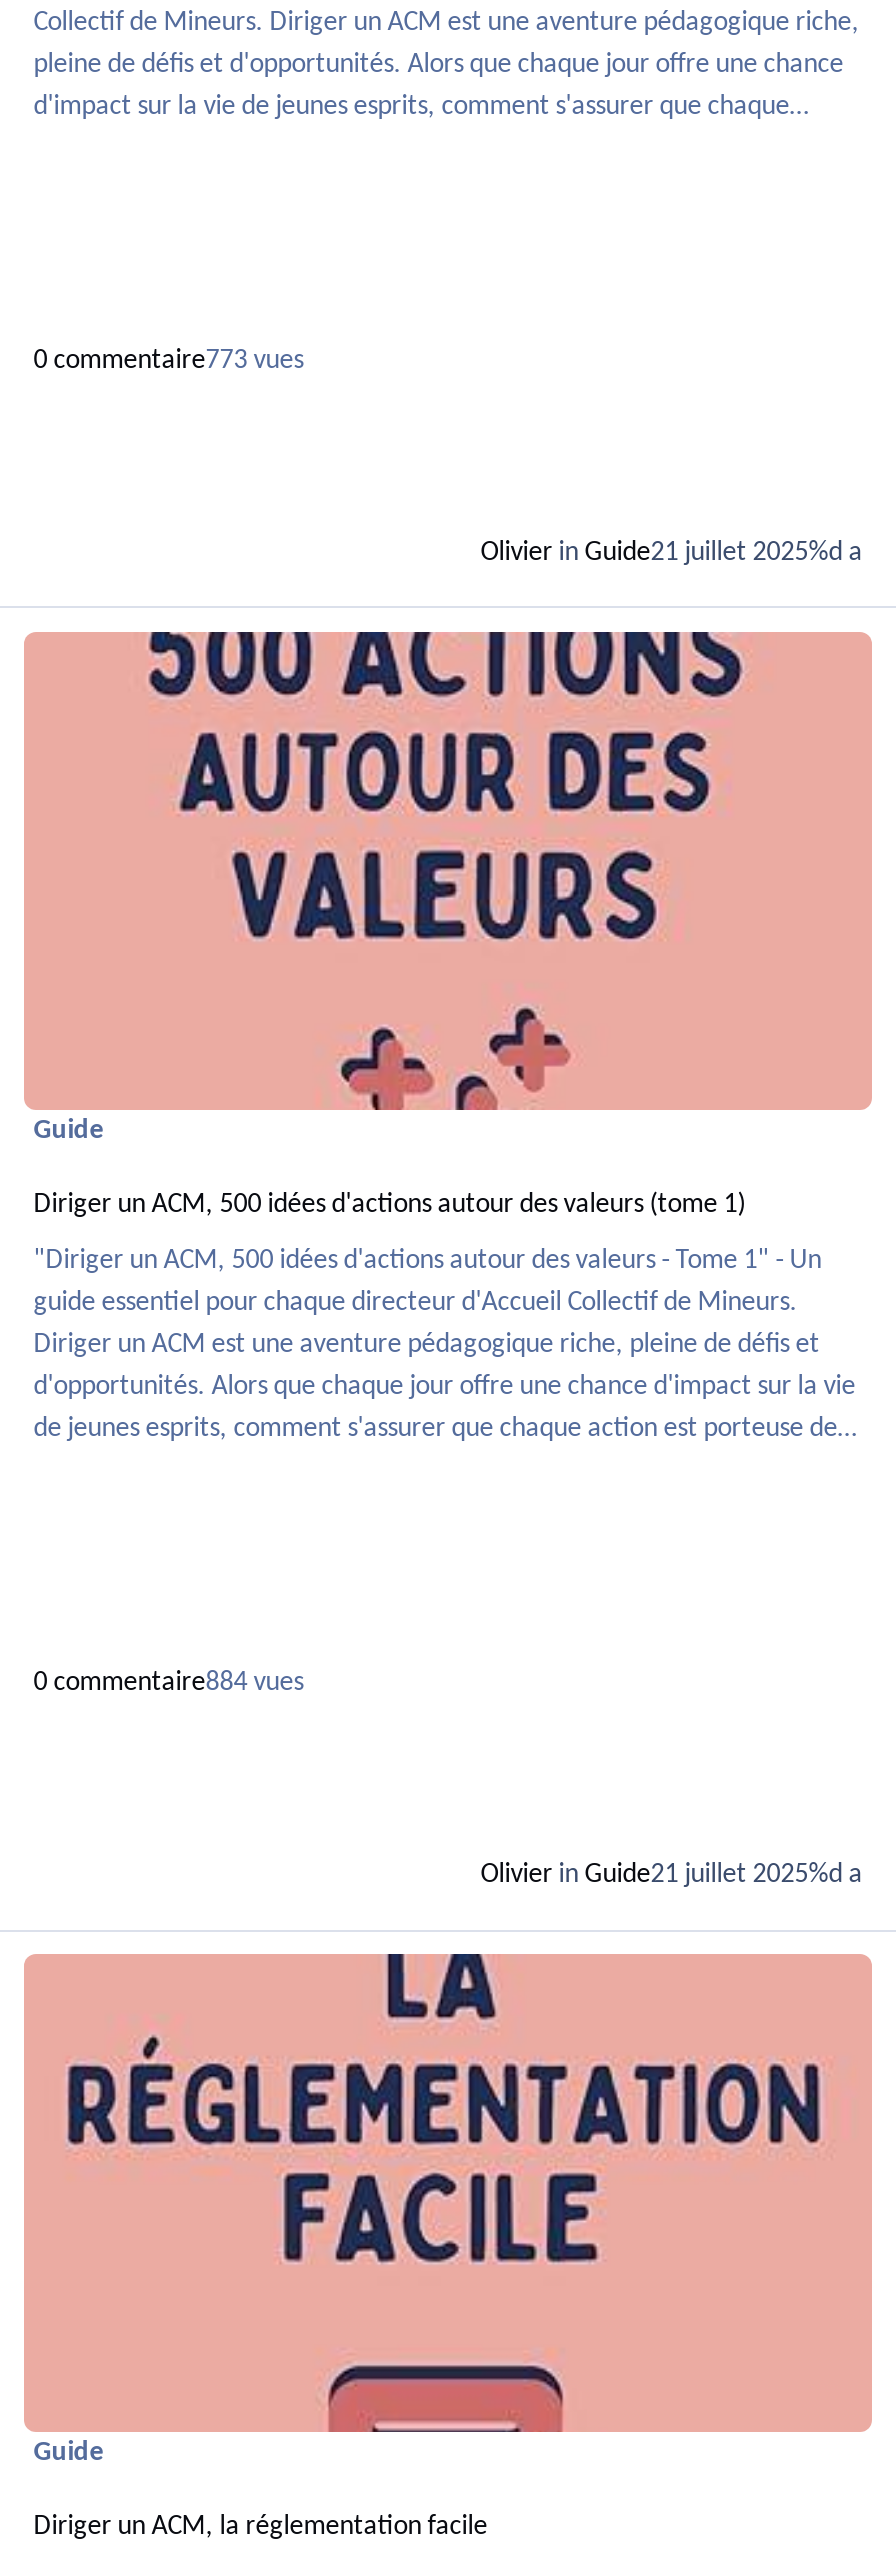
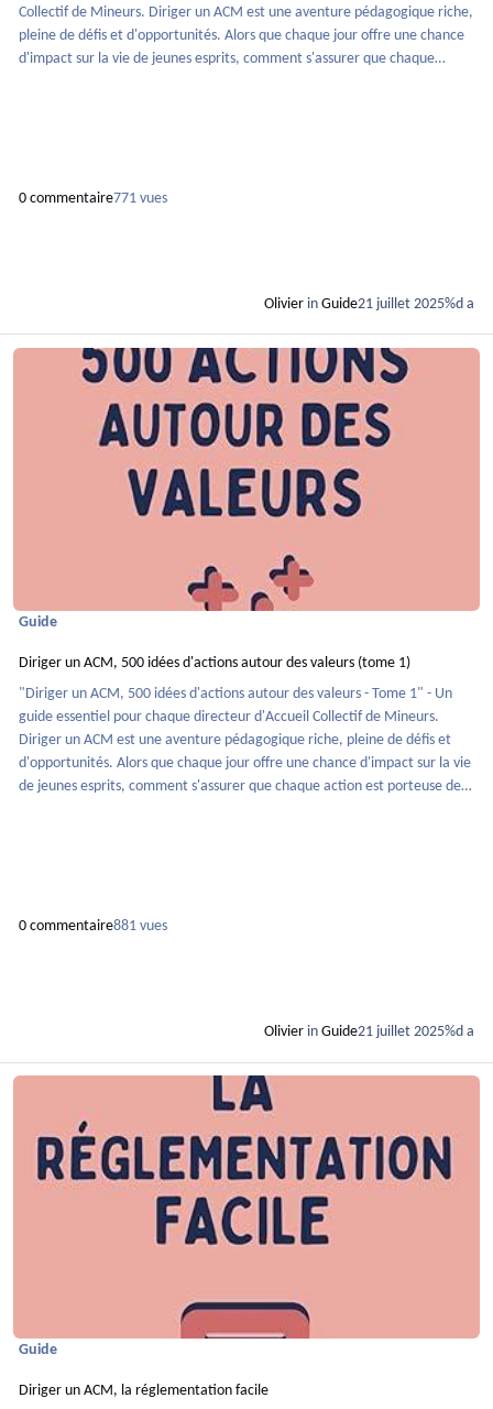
- 0 commentaire773 vues
+ 0 commentaire771 vues

- 0 commentaire884 vues
+ 0 commentaire881 vues
